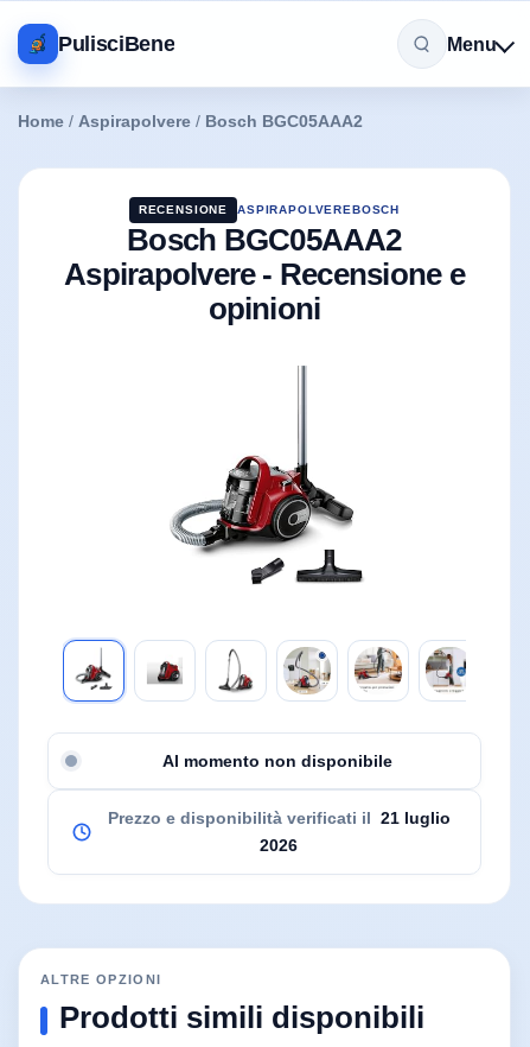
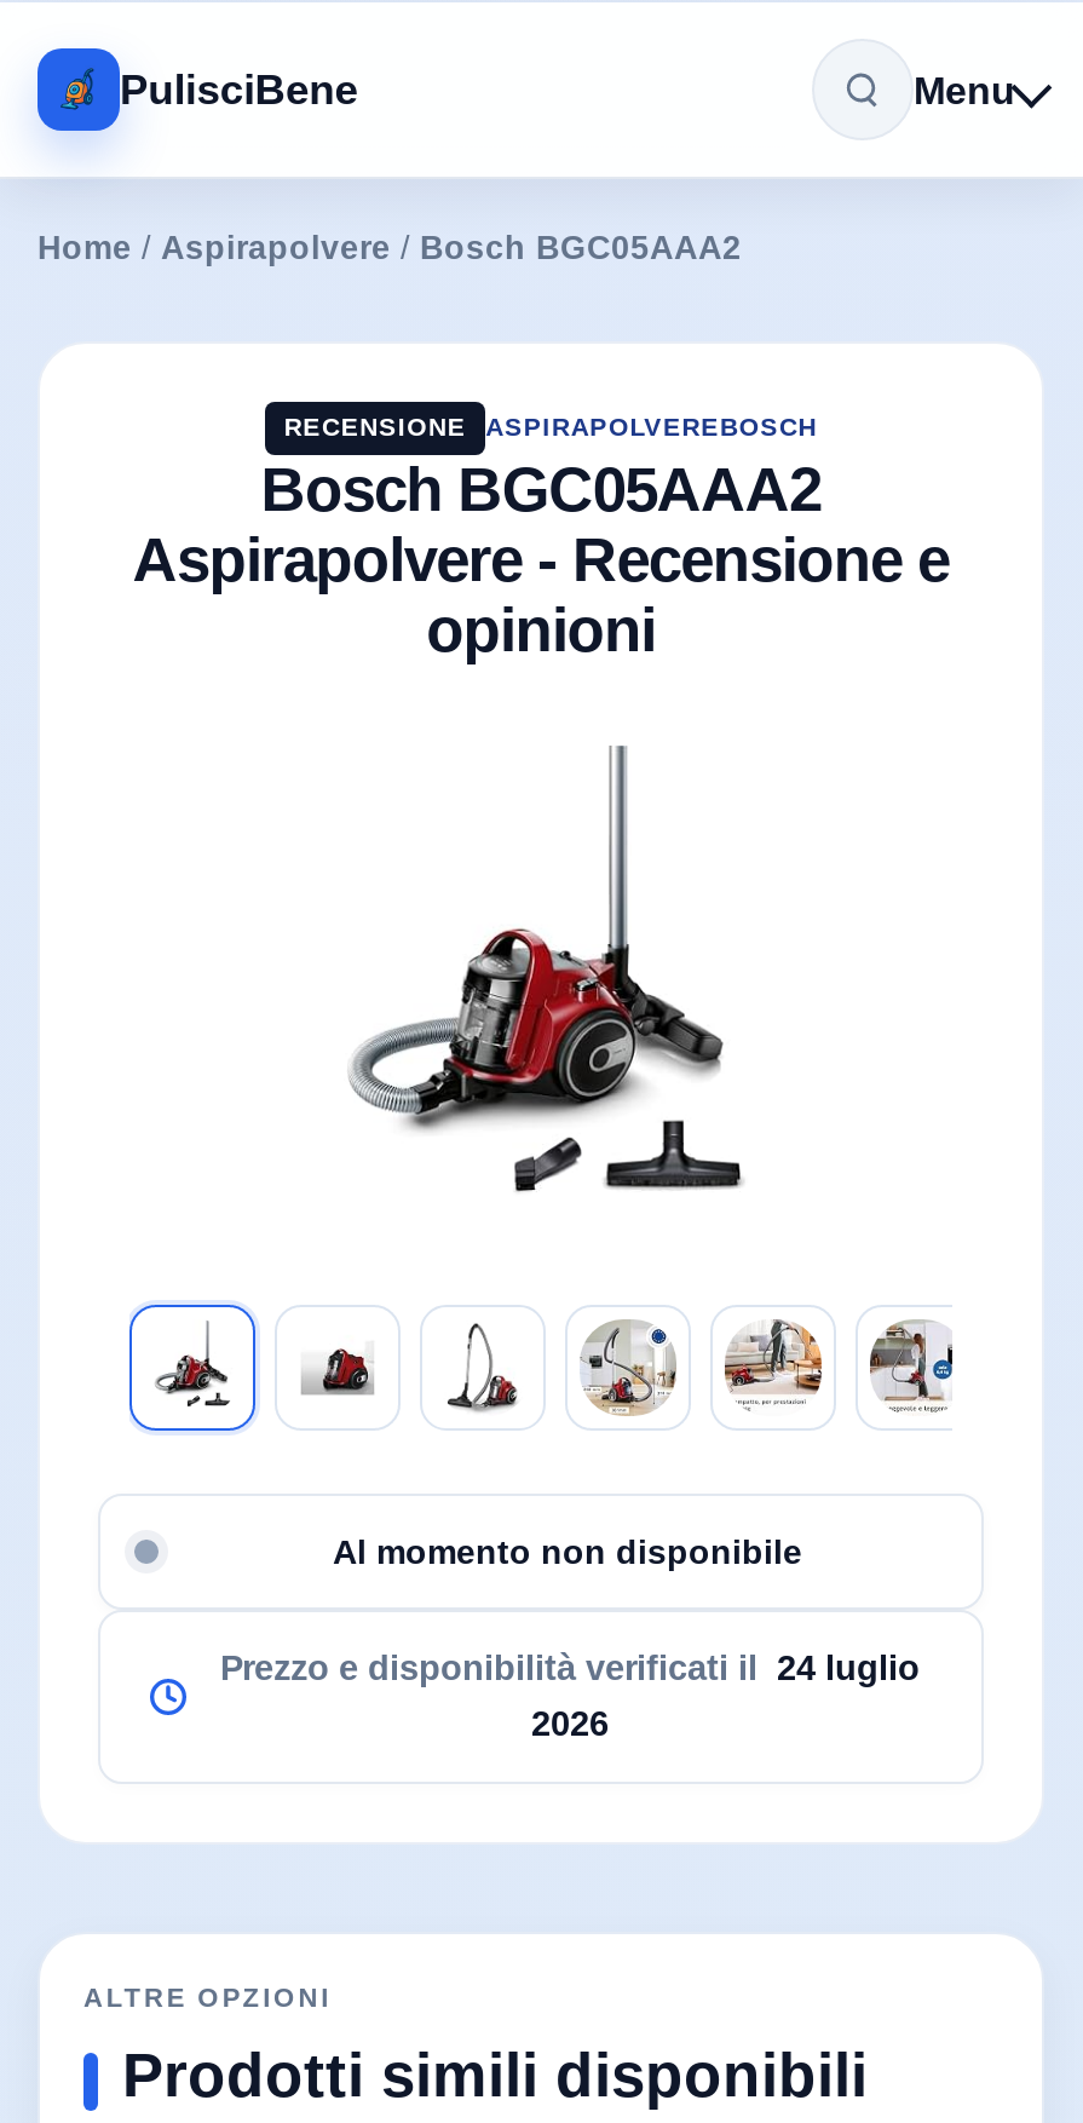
- Prezzo e disponibilità verificati il 21 luglio
+ Prezzo e disponibilità verificati il 24 luglio
